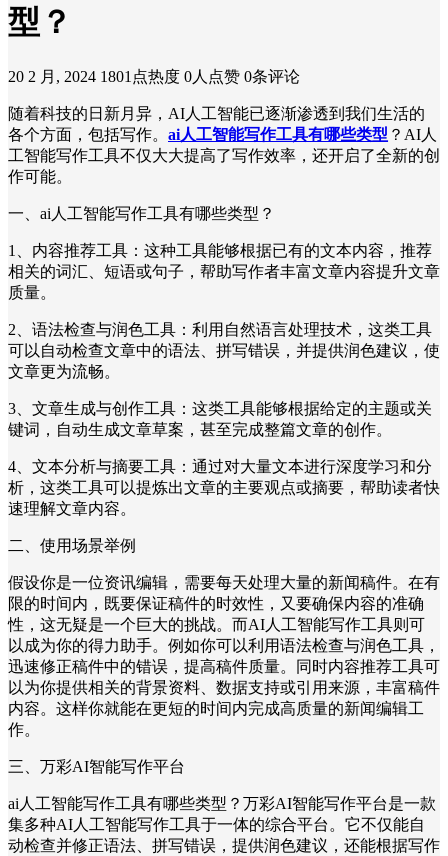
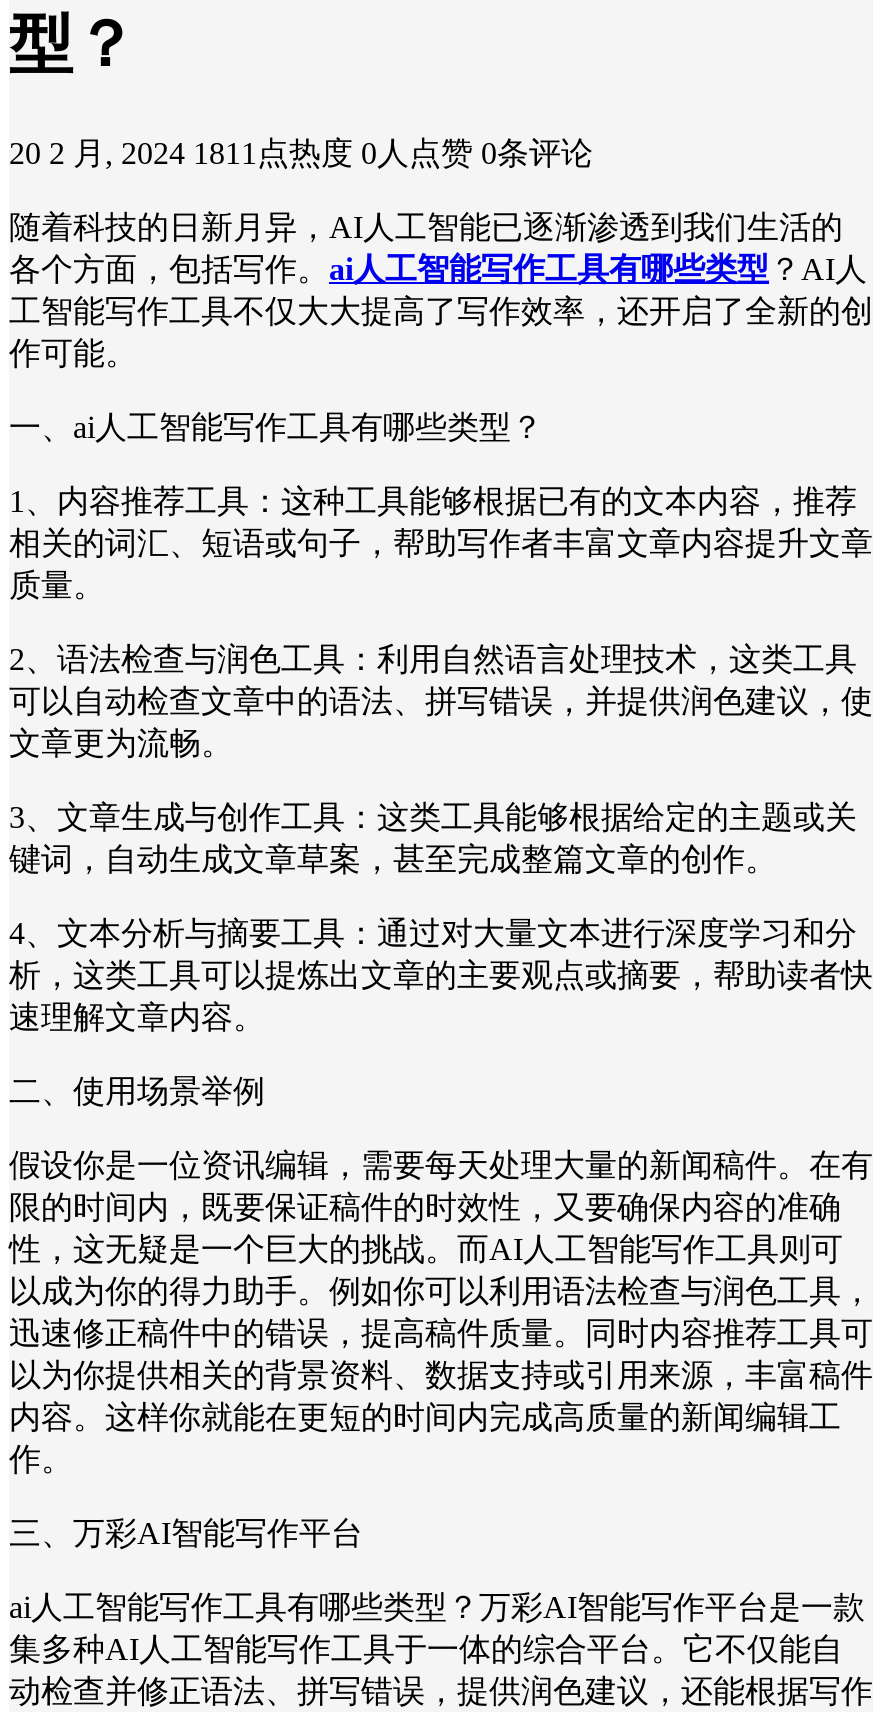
- 20 2 月, 2024 1801点热度 0人点赞 0条评论
+ 20 2 月, 2024 1811点热度 0人点赞 0条评论
